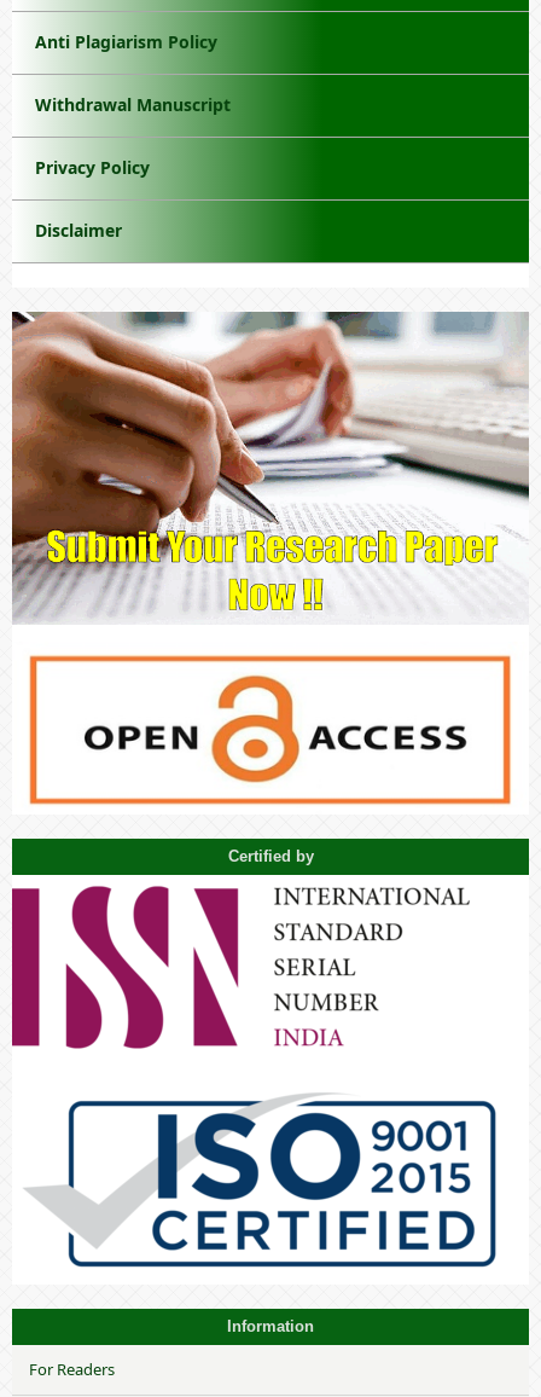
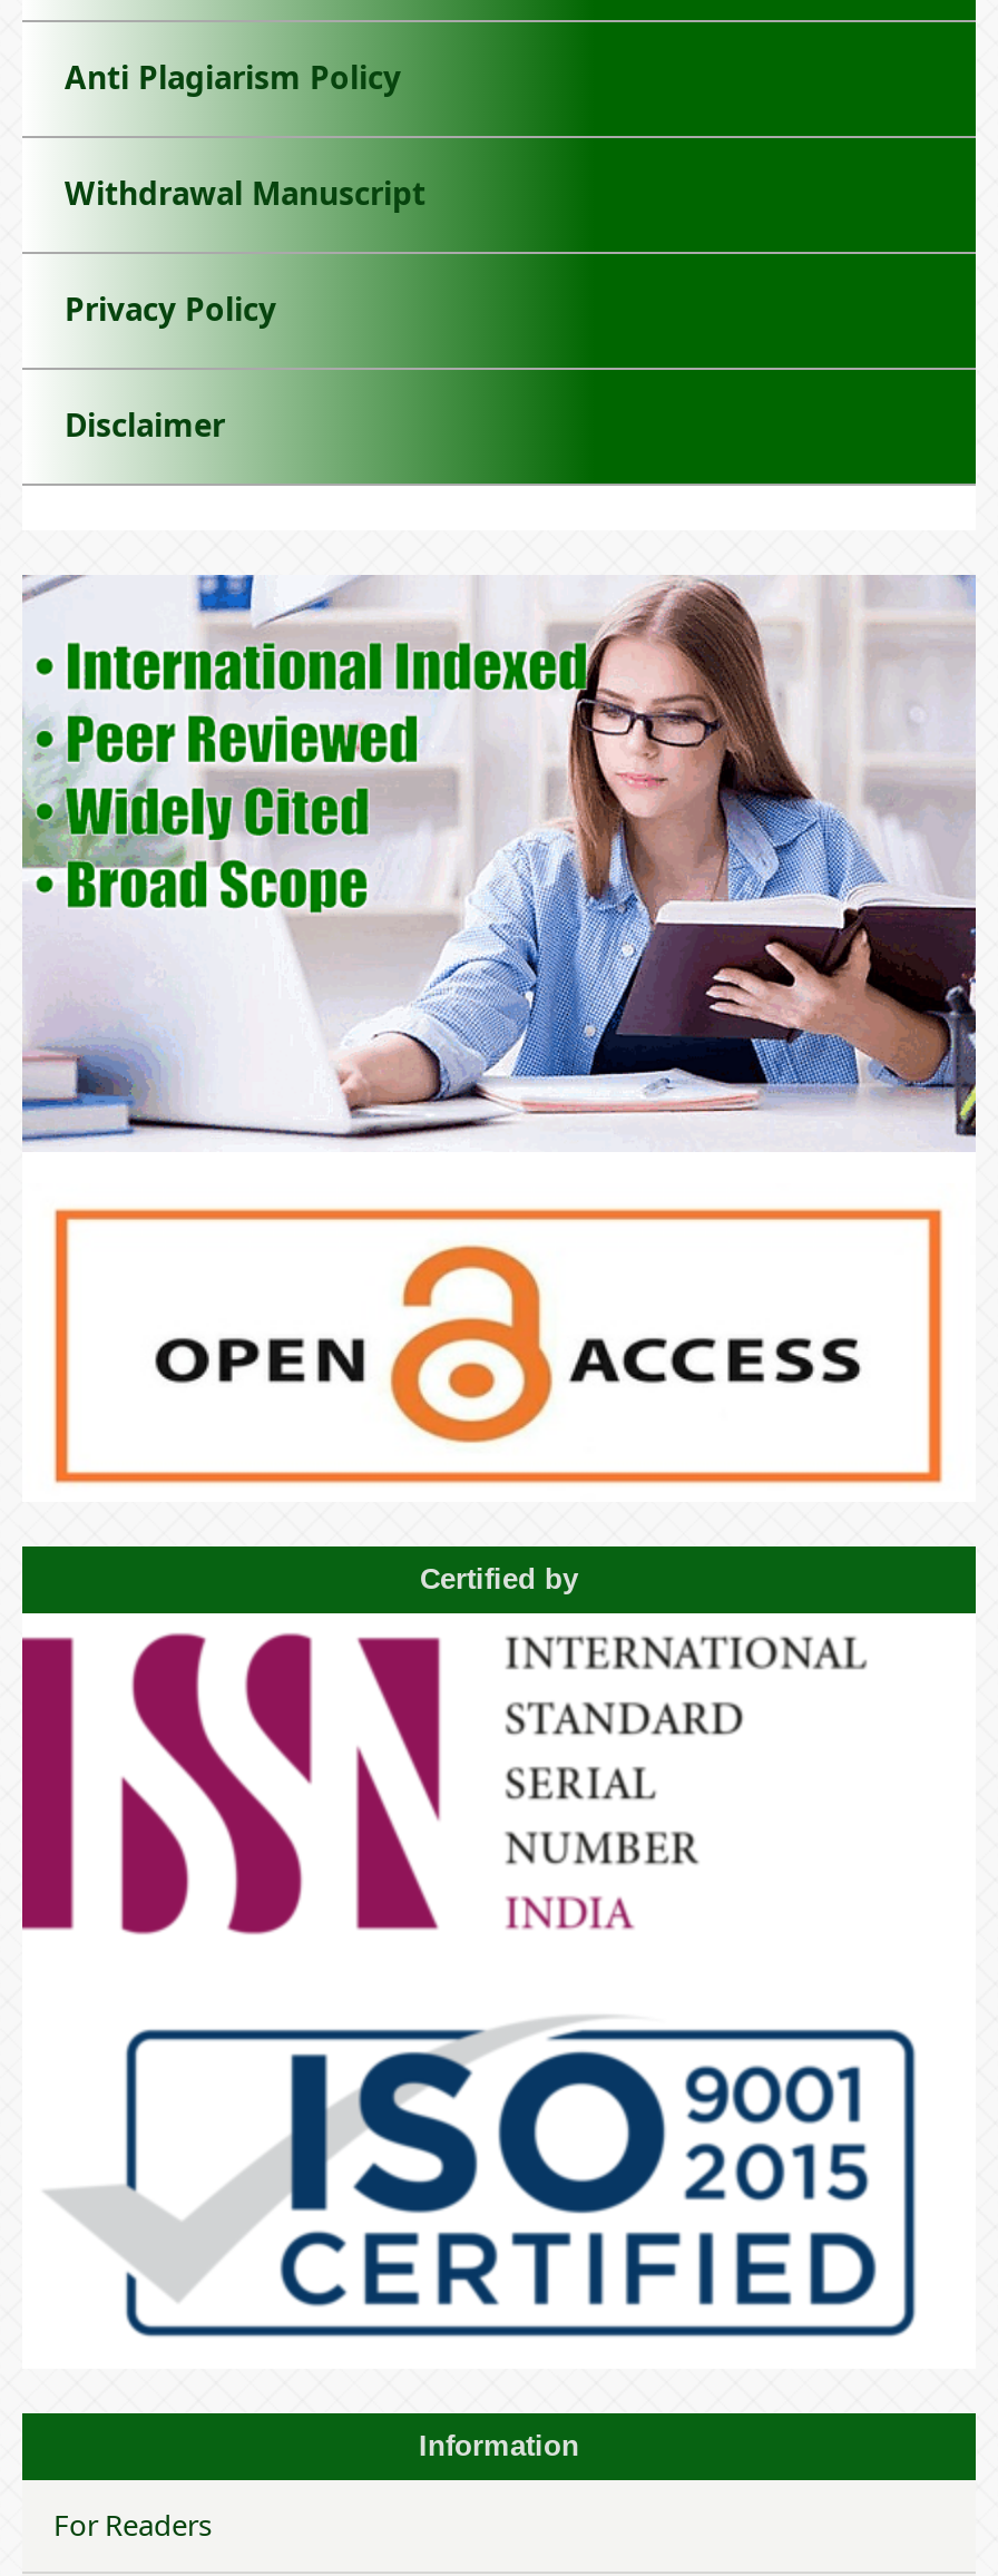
- [image]
+ [image]
